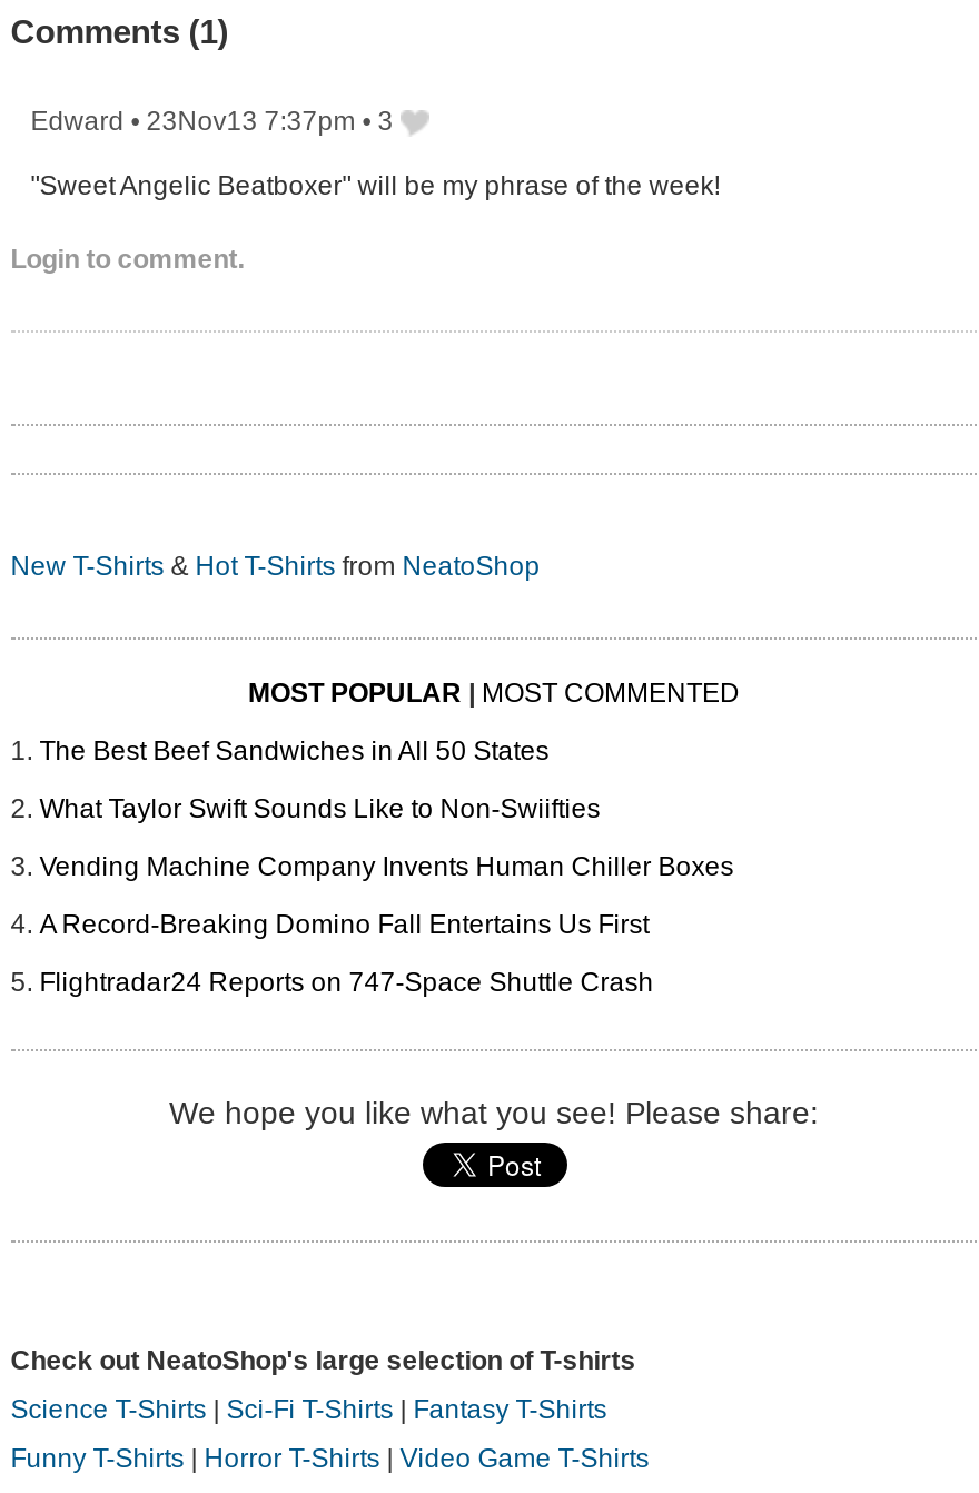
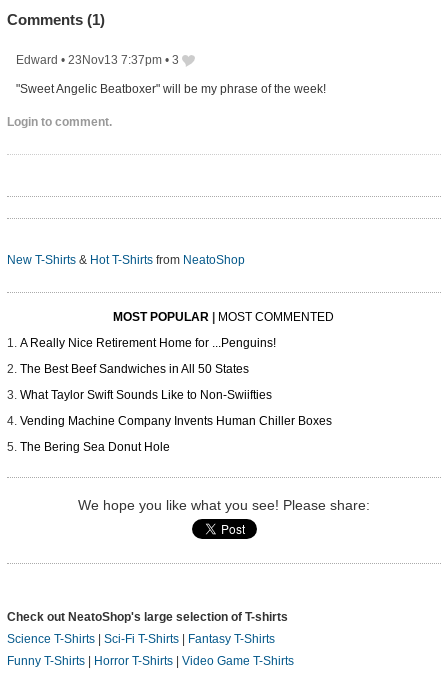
+ A Really Nice Retirement Home for ...Penguins!

moved down: The Best Beef Sandwiches in All 50 States | What Taylor Swift Sounds Like to Non-Swiifties | Vending Machine Company Invents Human Chiller Boxes

- A Record-Breaking Domino Fall Entertains Us First
- Flightradar24 Reports on 747-Space Shuttle Crash
+ The Bering Sea Donut Hole
